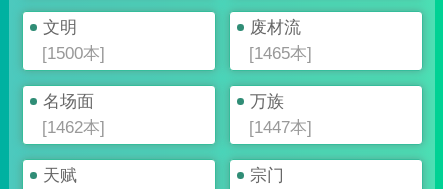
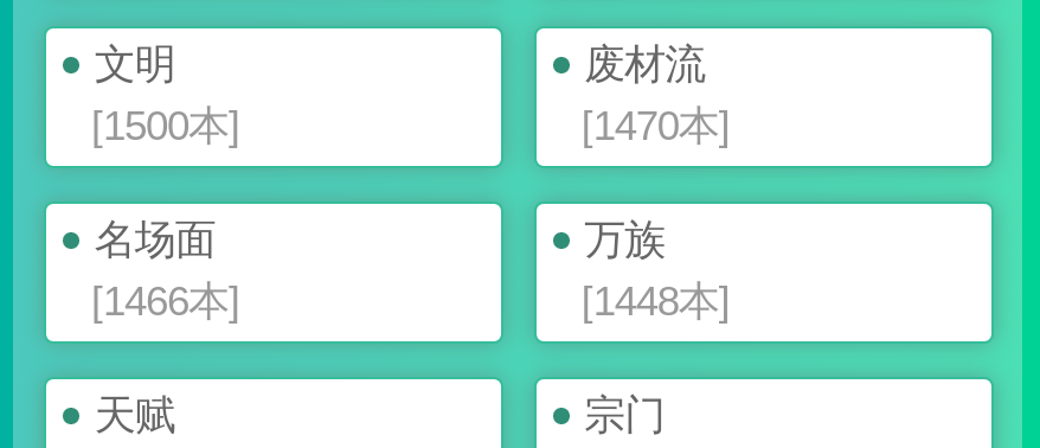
- [1465本]
+ [1470本]

- [1462本]
+ [1466本]

- [1447本]
+ [1448本]
